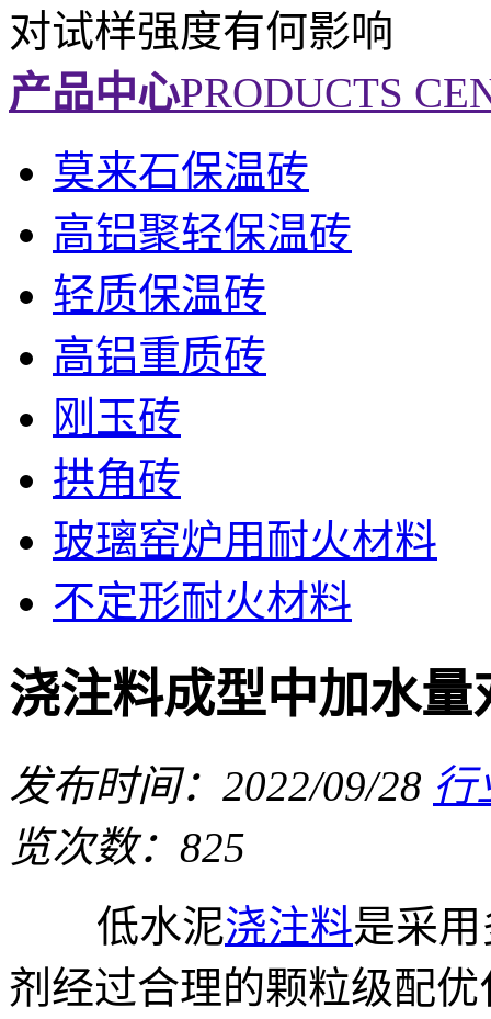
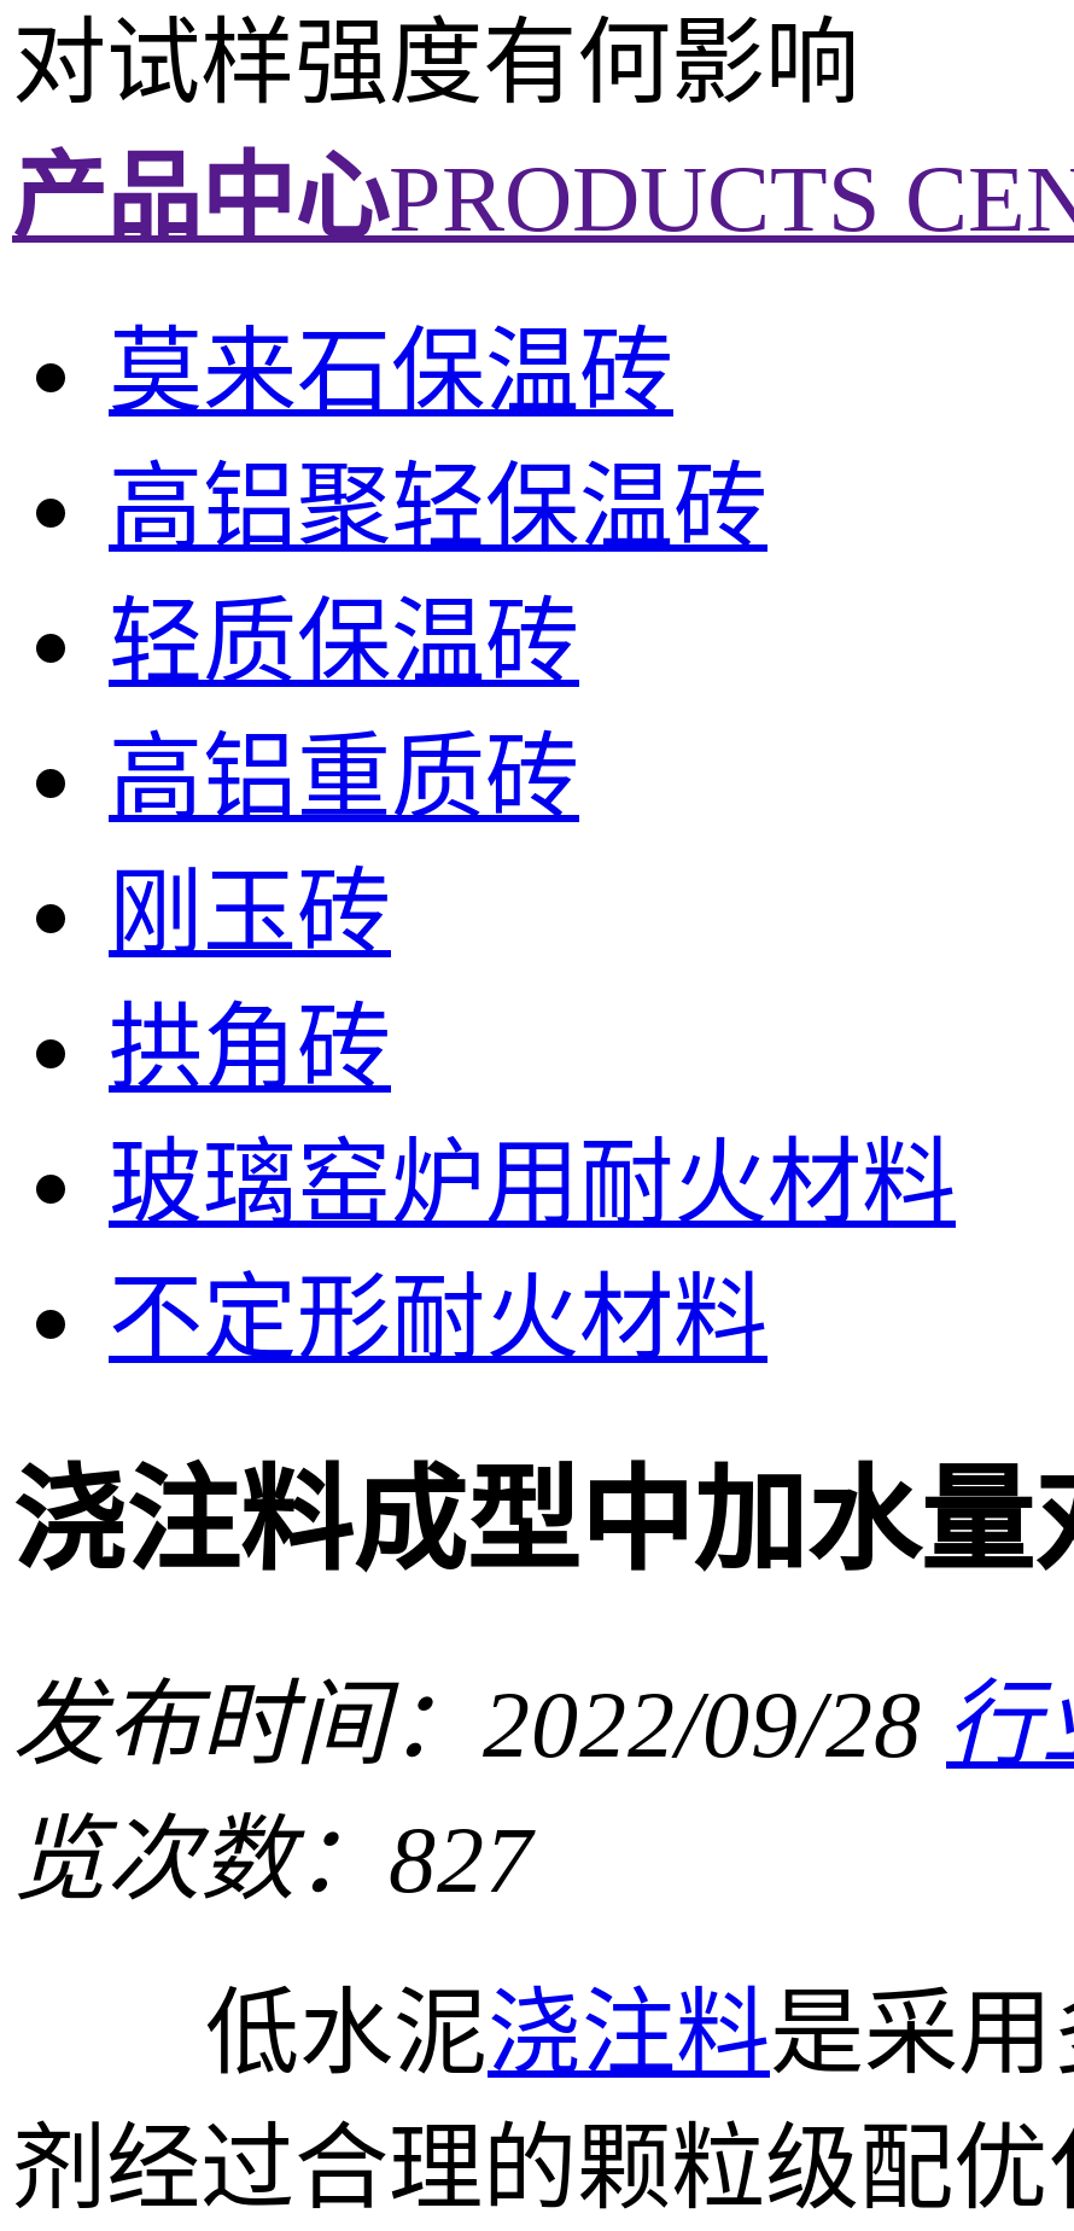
- 览次数：825
+ 览次数：827
